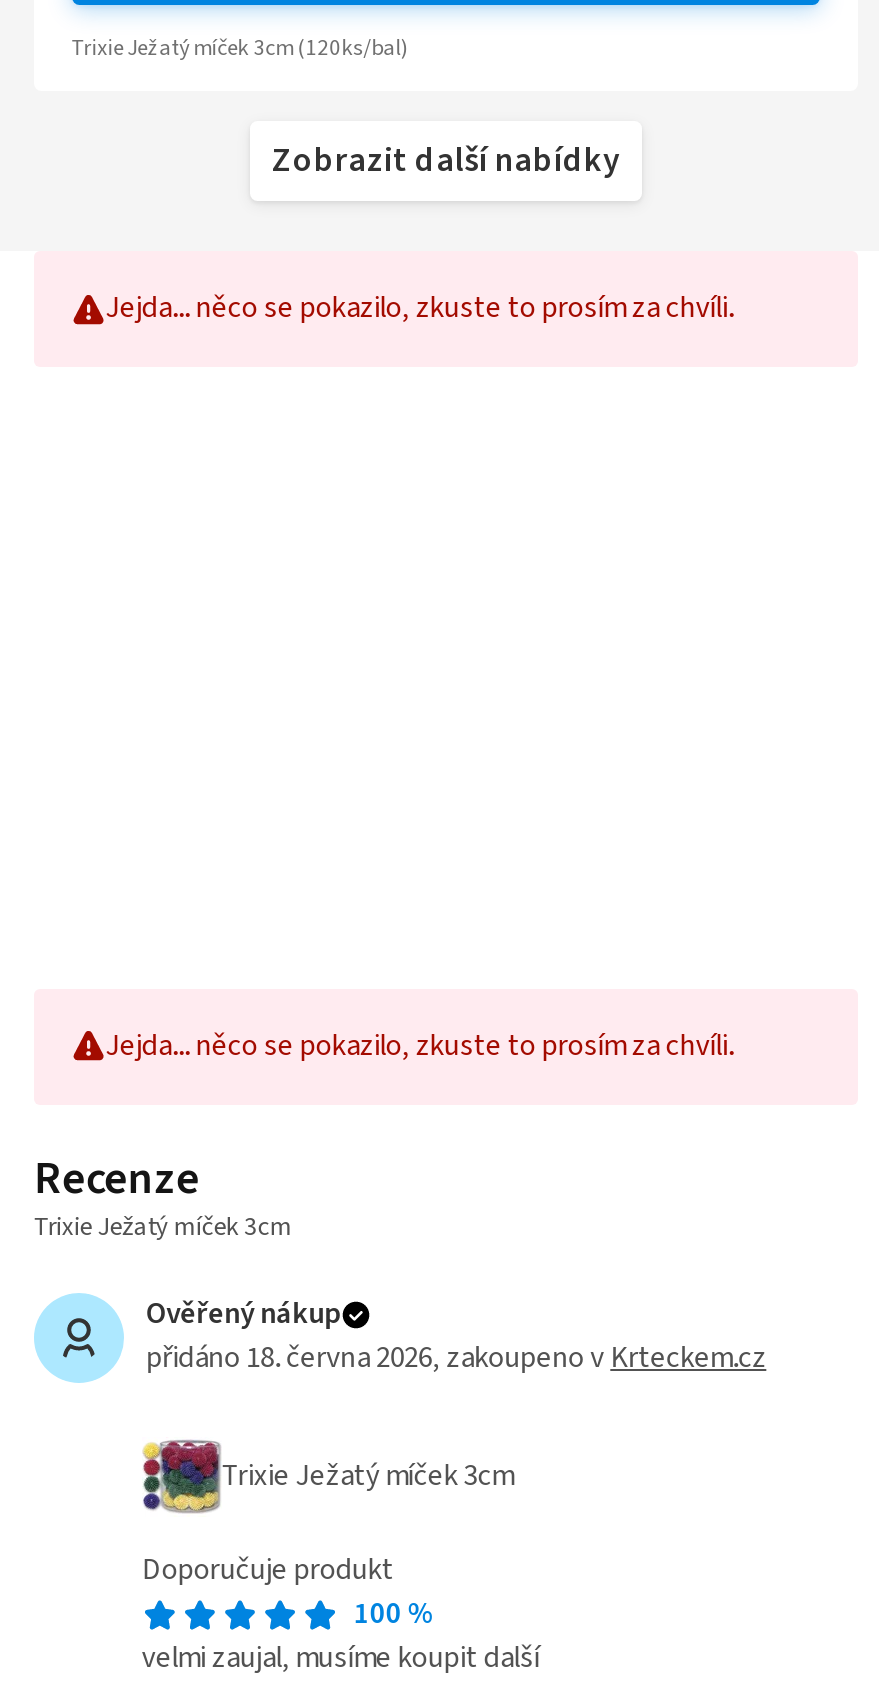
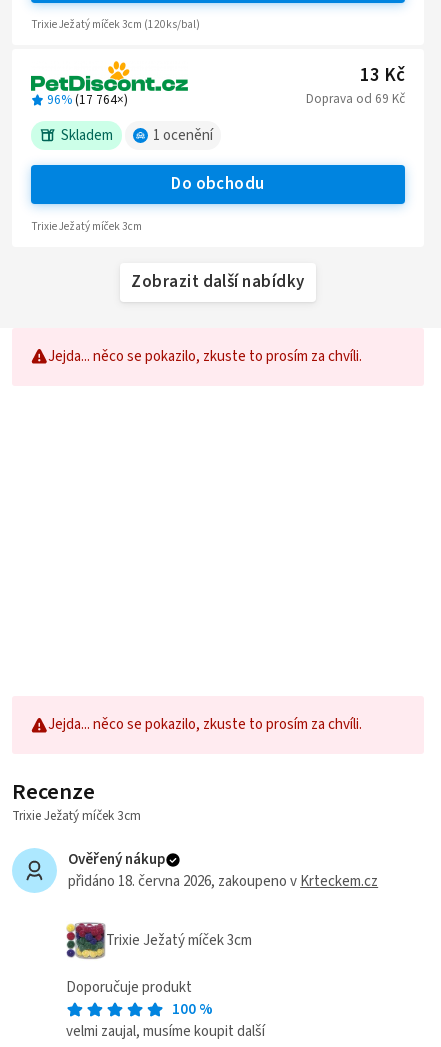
+ [image]
+ 96%(17 764×)
+ Skladem
+ 1 ocenění

+ Do obchodu
+ Trixie Ježatý míček 3cm

+ 13 Kč
+ Doprava od 69 Kč
